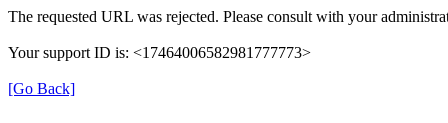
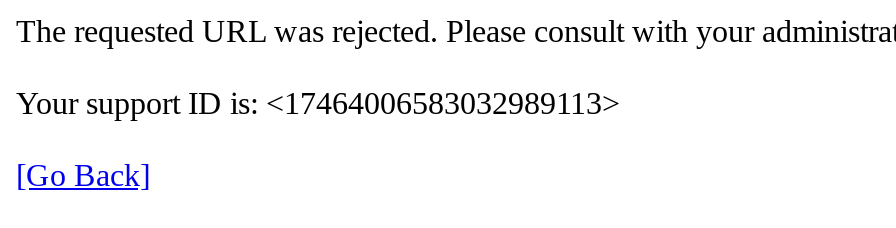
- Your support ID is: <17464006582981777773>
+ Your support ID is: <17464006583032989113>
